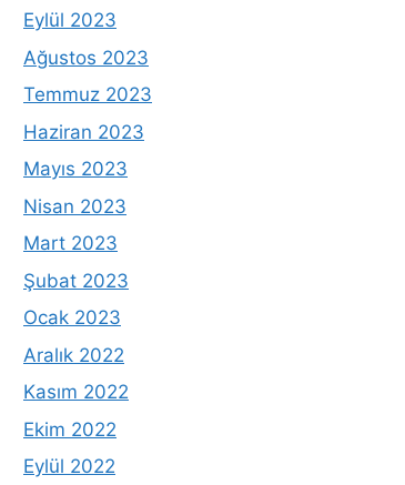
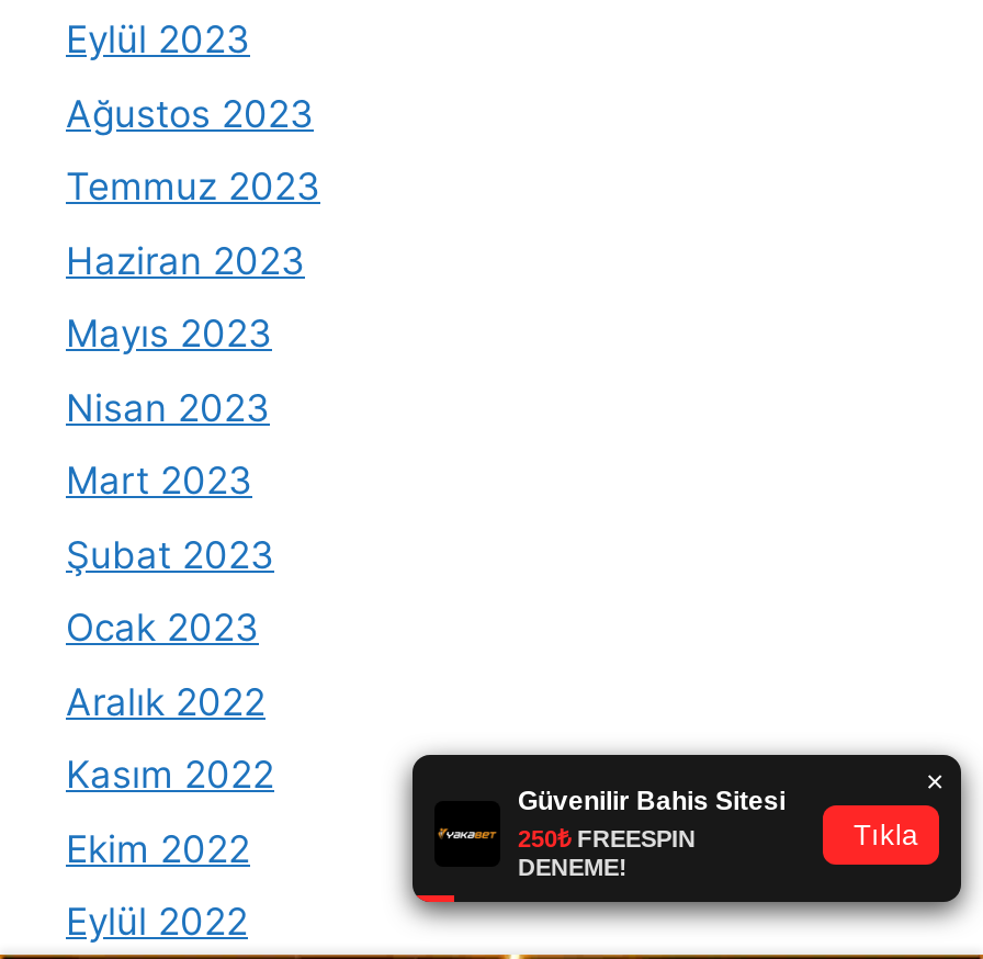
+ [image]
